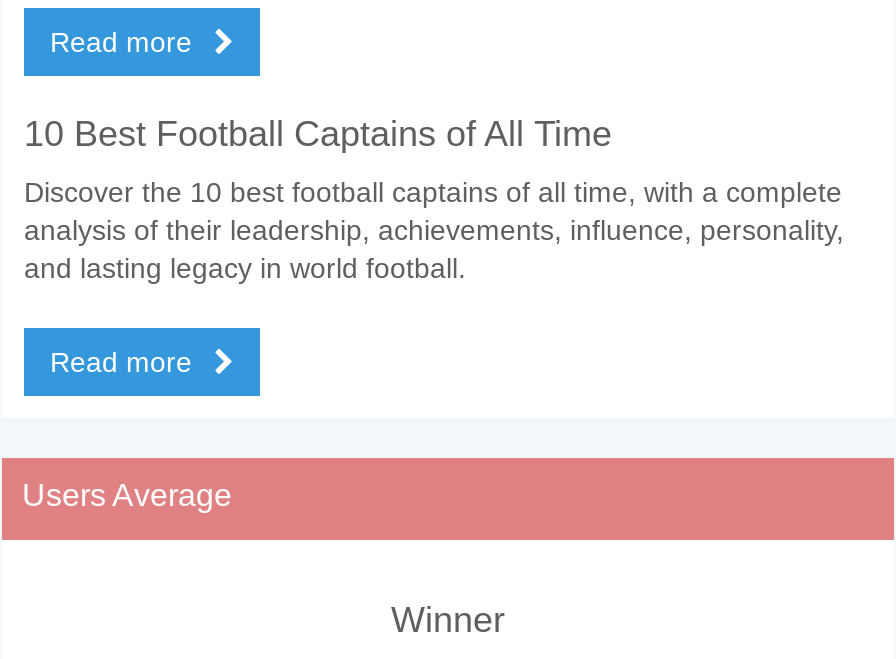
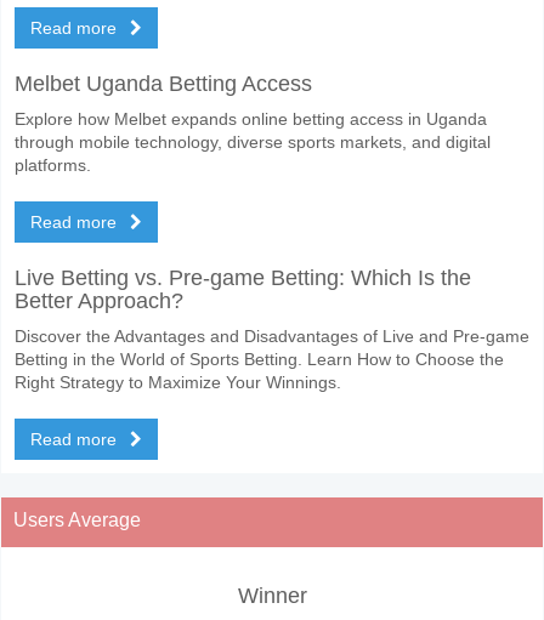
- 10 Best Football Captains of All Time
- Discover the 10 best football captains of all time, with a complete
- analysis of their leadership, achievements, influence, personality,
- and lasting legacy in world football.
+ Melbet Uganda Betting Access
+ Explore how Melbet expands online betting access in Uganda
+ through mobile technology, diverse sports markets, and digital
+ platforms.
+ Read more
+ Live Betting vs. Pre-game Betting: Which Is the
+ Better Approach?
+ Discover the Advantages and Disadvantages of Live and Pre-game
+ Betting in the World of Sports Betting. Learn How to Choose the
+ Right Strategy to Maximize Your Winnings.
